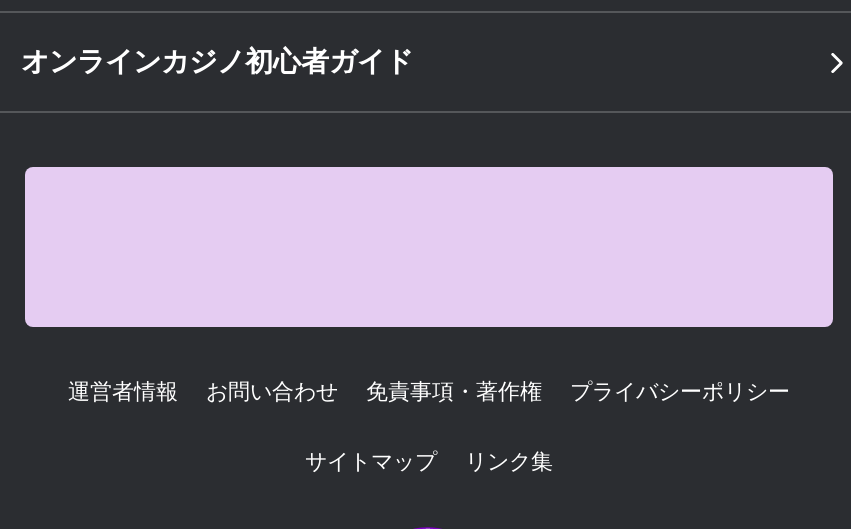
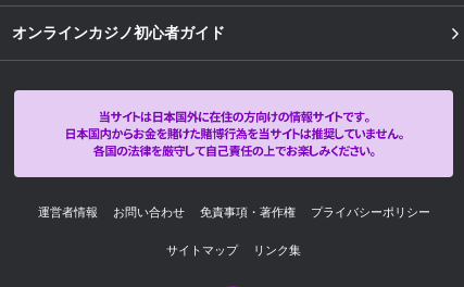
+ [image]
